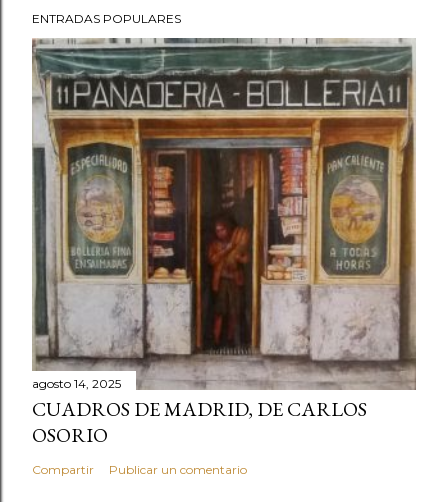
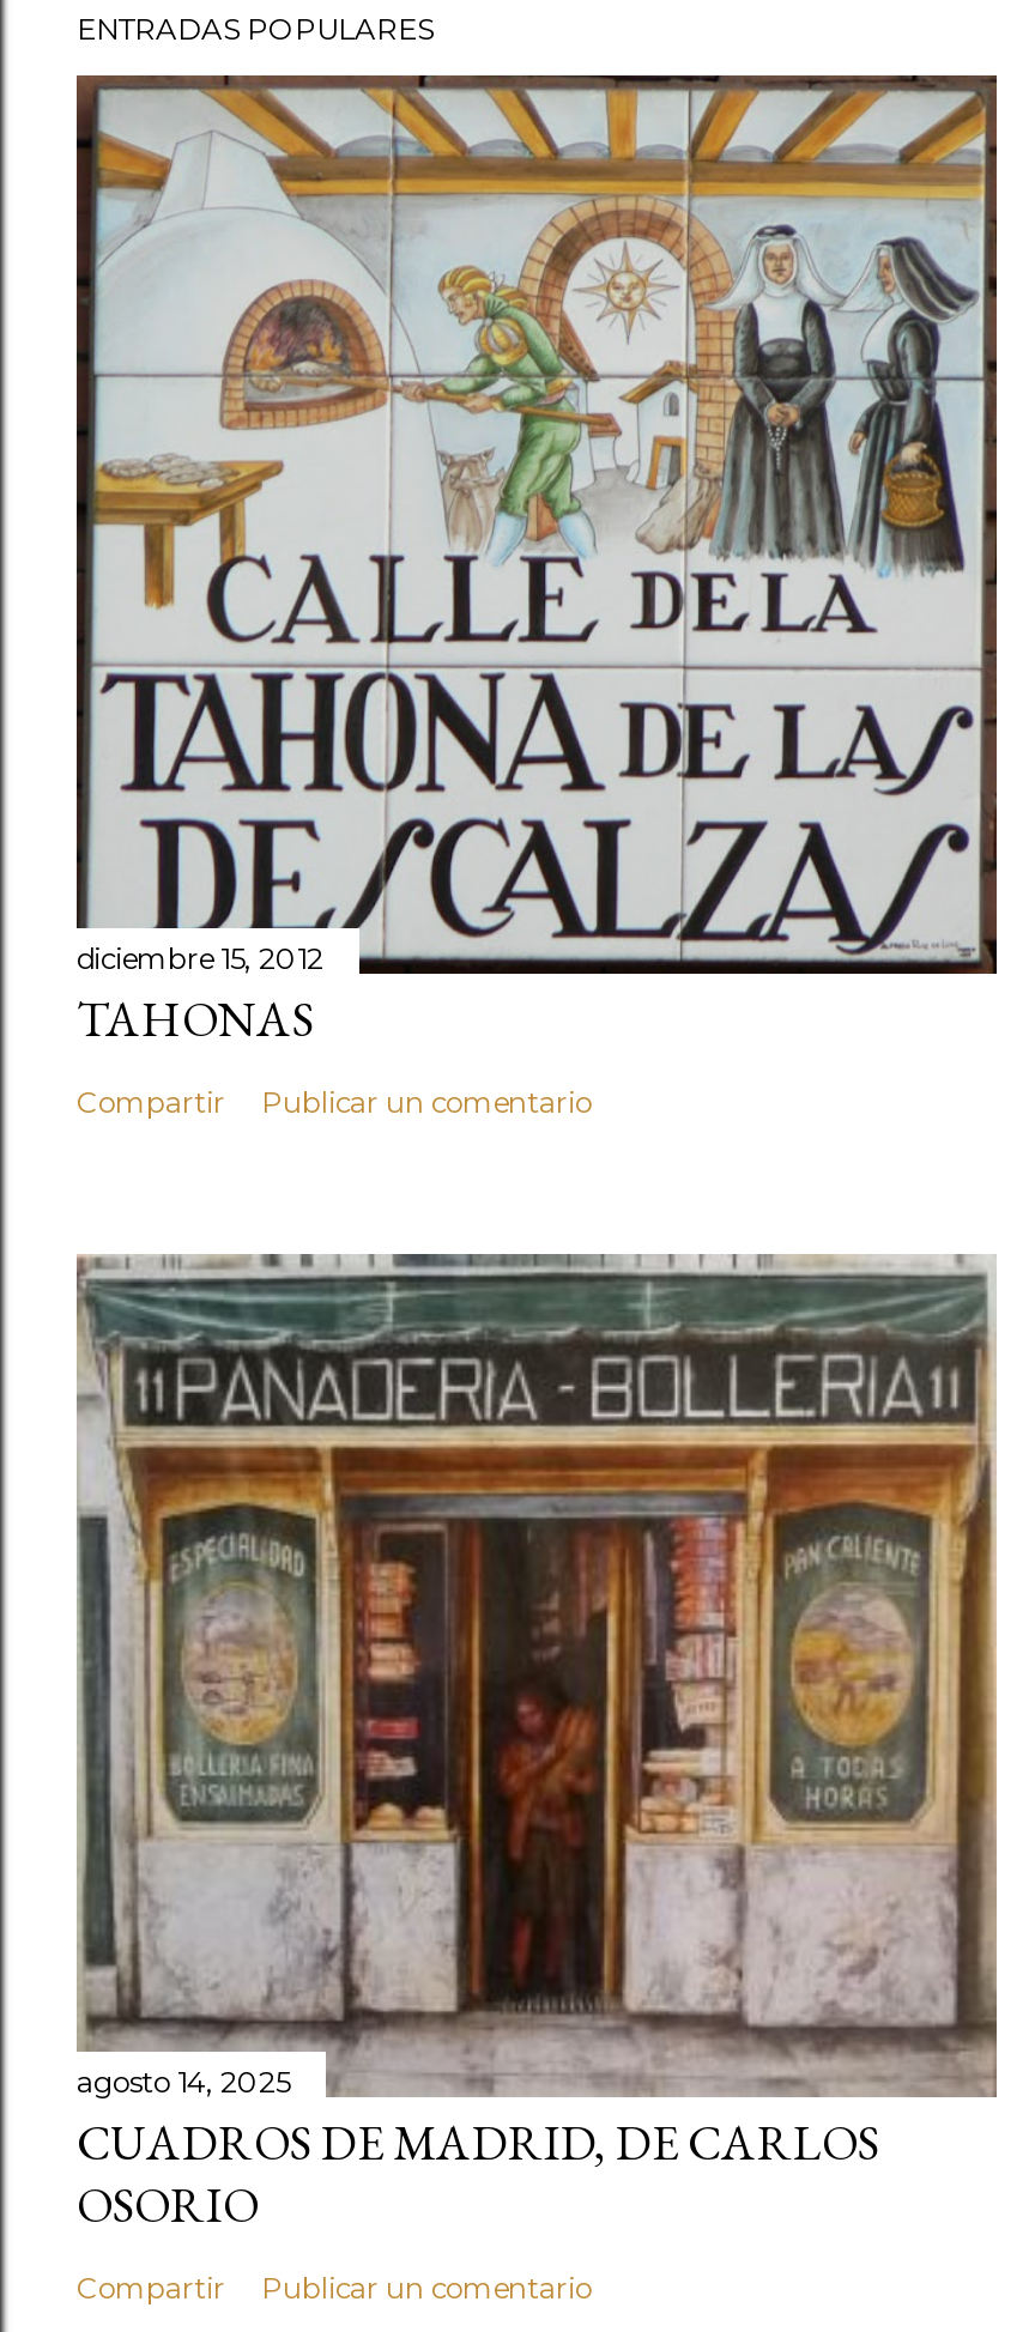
+ [image]
+ diciembre 15, 2012
+ TAHONAS
+ Compartir
+ Publicar un comentario
